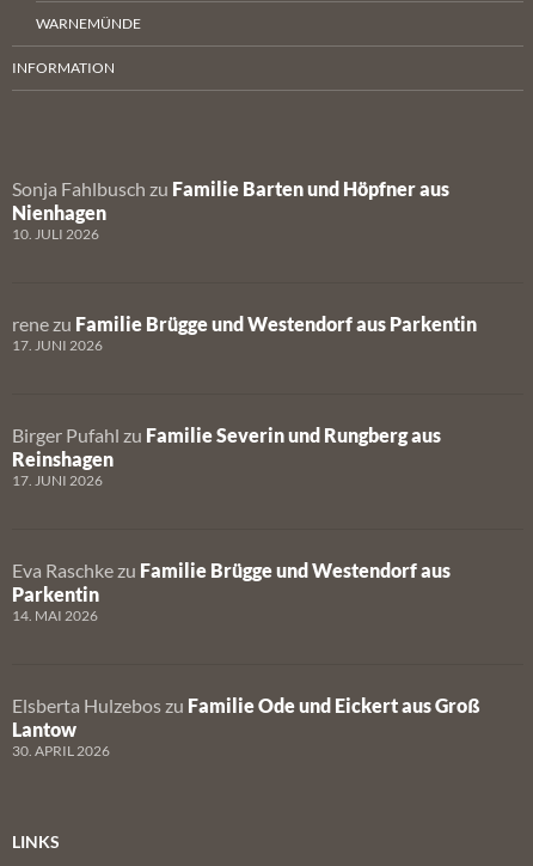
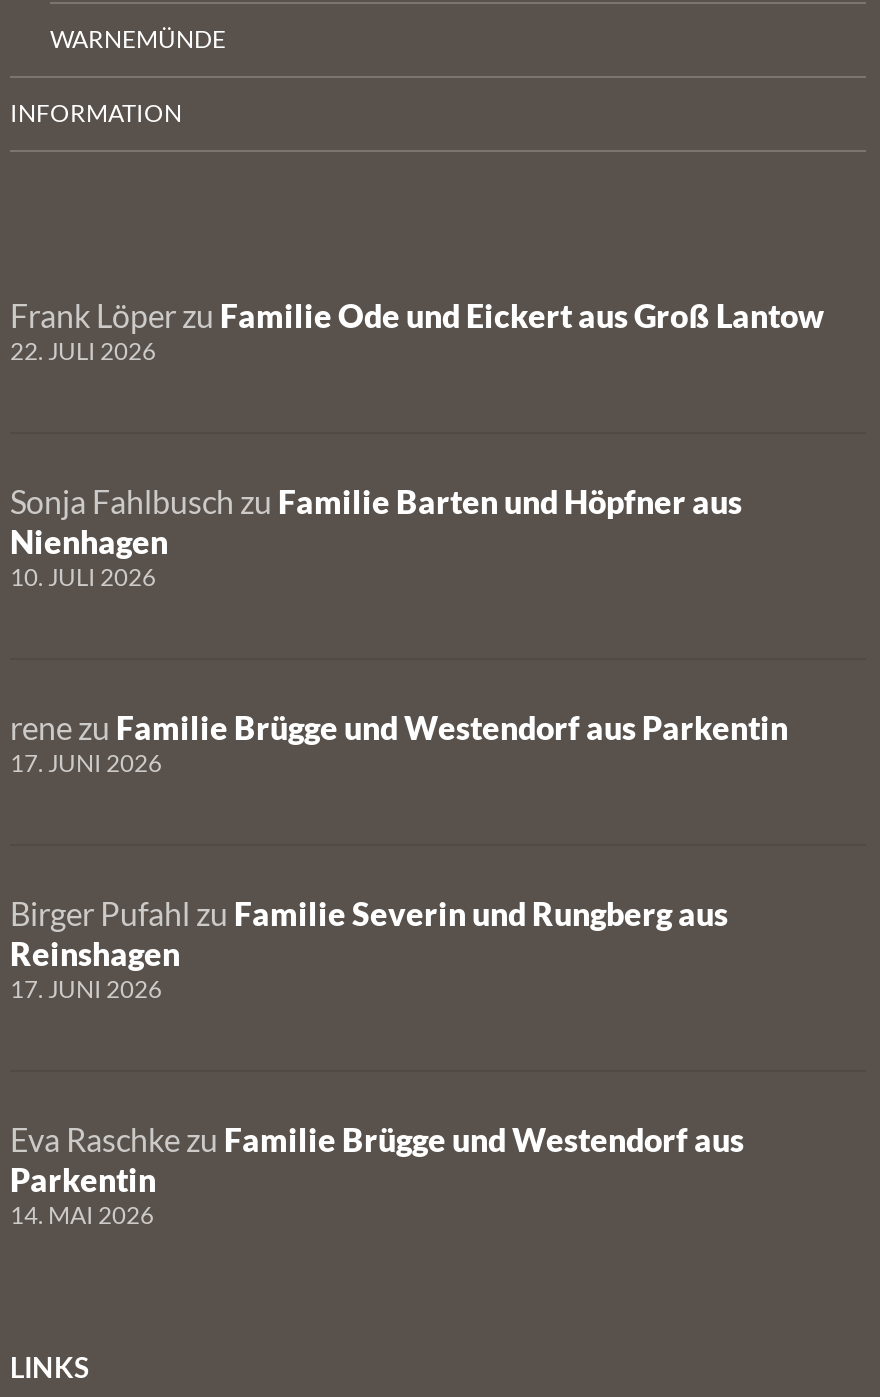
+ Frank Löper zu Familie Ode und Eickert aus Groß Lantow
+ 22. JULI 2026

moved down: Sonja Fahlbusch zu Familie Barten und Höpfner aus | Nienhagen | 10. JULI 2026 | ... | Parkentin | 14. MAI 2026

- Elsberta Hulzebos zu Familie Ode und Eickert aus Groß
- Lantow
- 30. APRIL 2026
